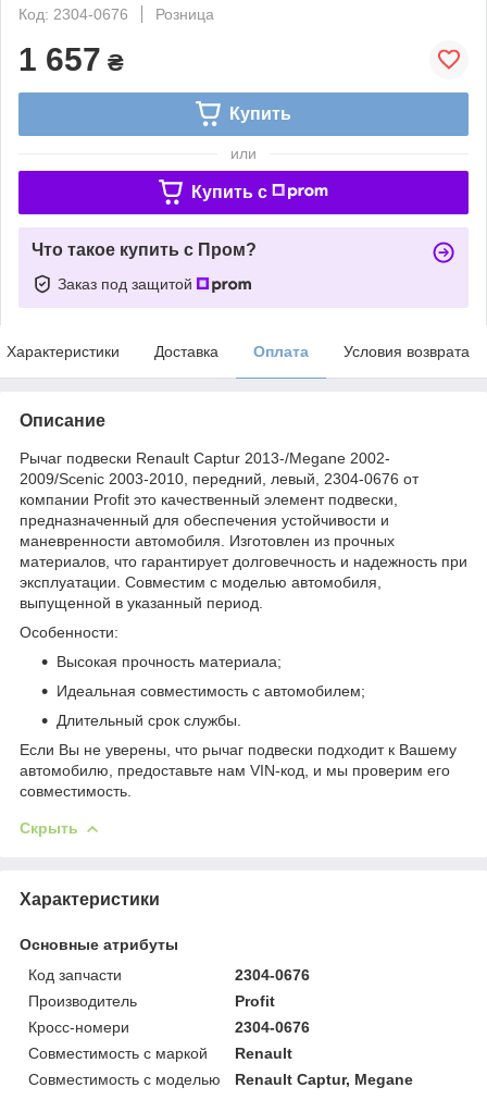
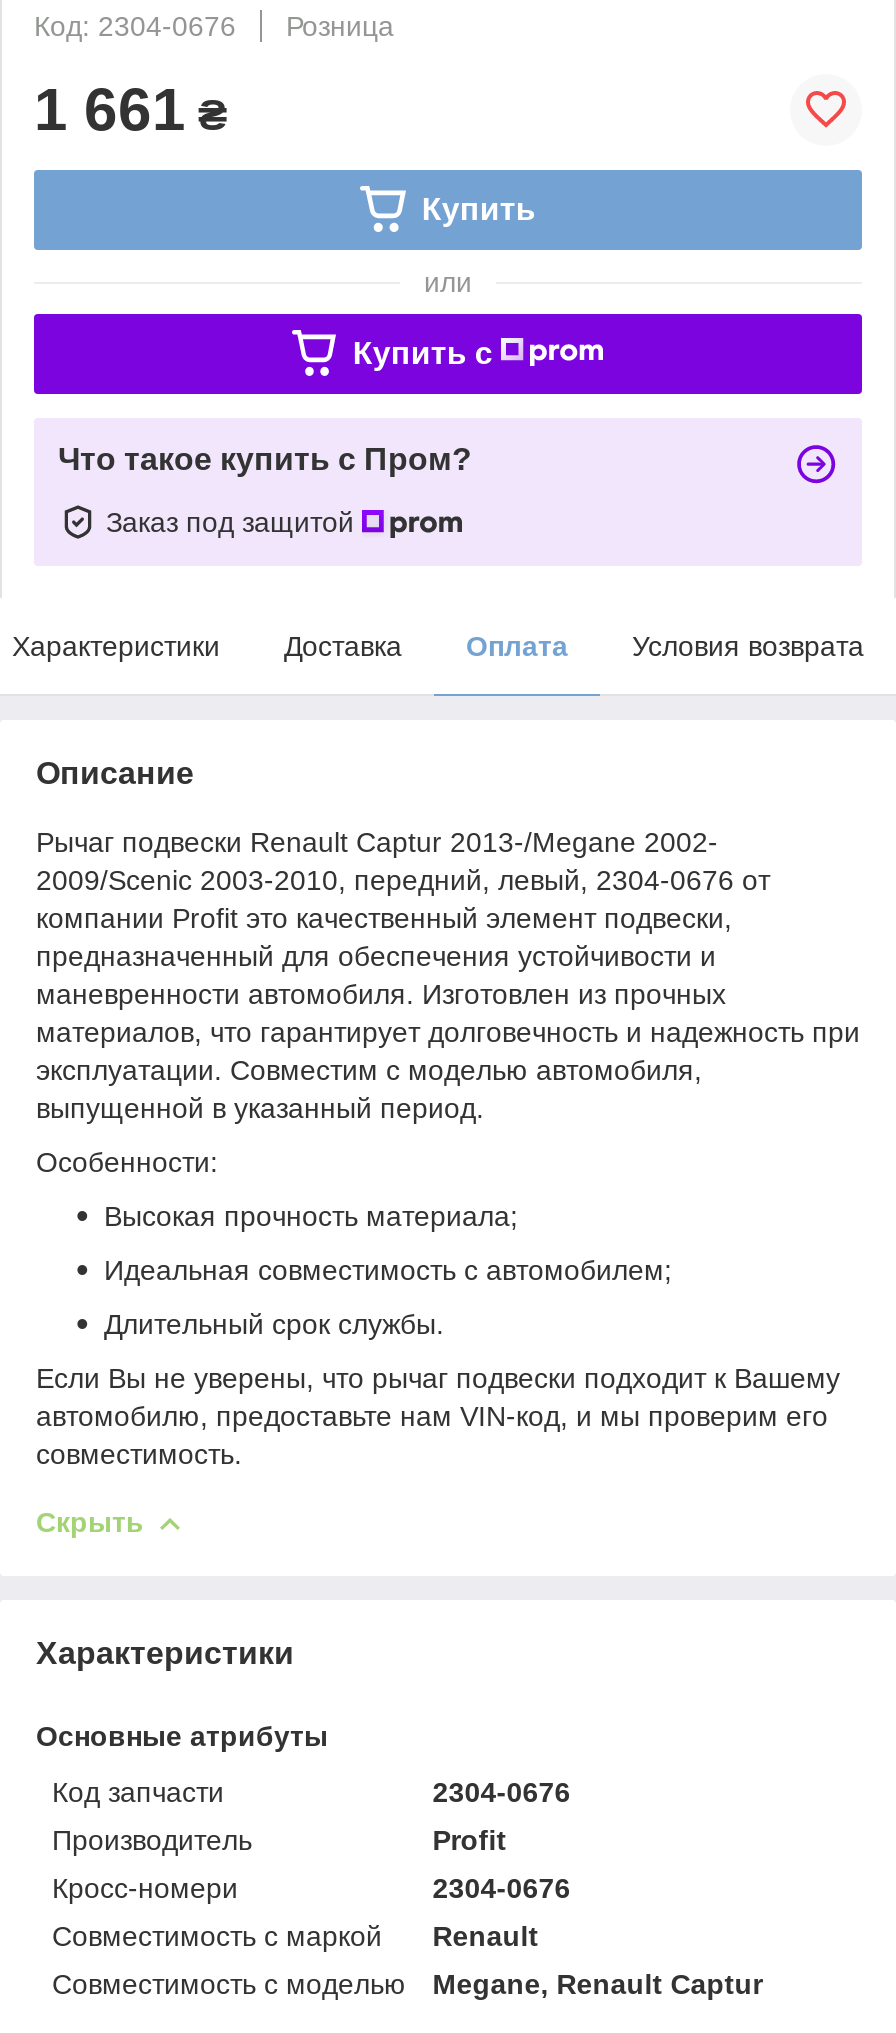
- 1 657 ₴
+ 1 661 ₴

- Renault Captur, Megane
+ Megane, Renault Captur
